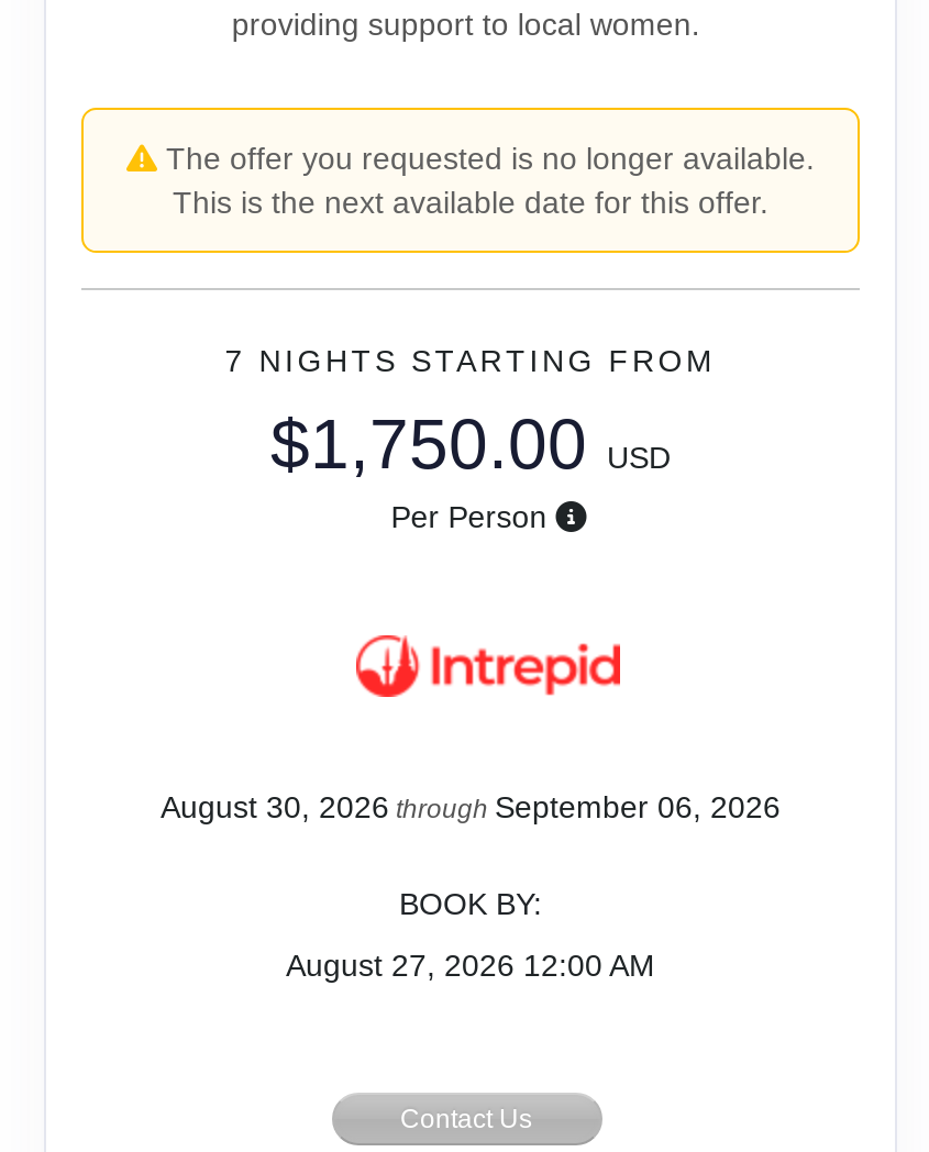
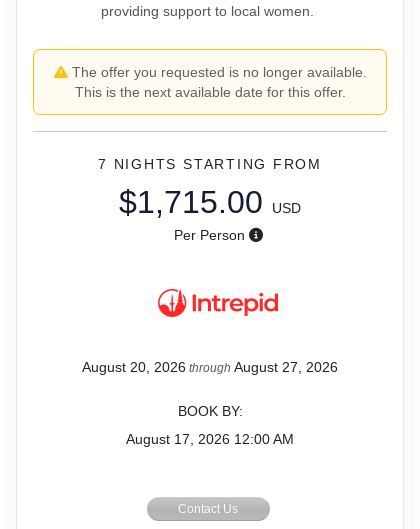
- $1,750.00 USD
+ $1,715.00 USD

- August 30, 2026 through September 06, 2026
+ August 20, 2026 through August 27, 2026

- August 27, 2026 12:00 AM
+ August 17, 2026 12:00 AM
